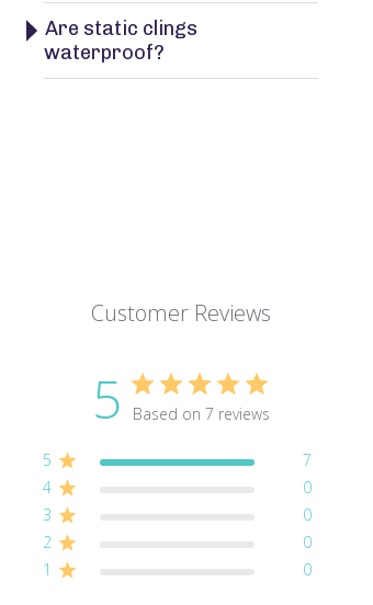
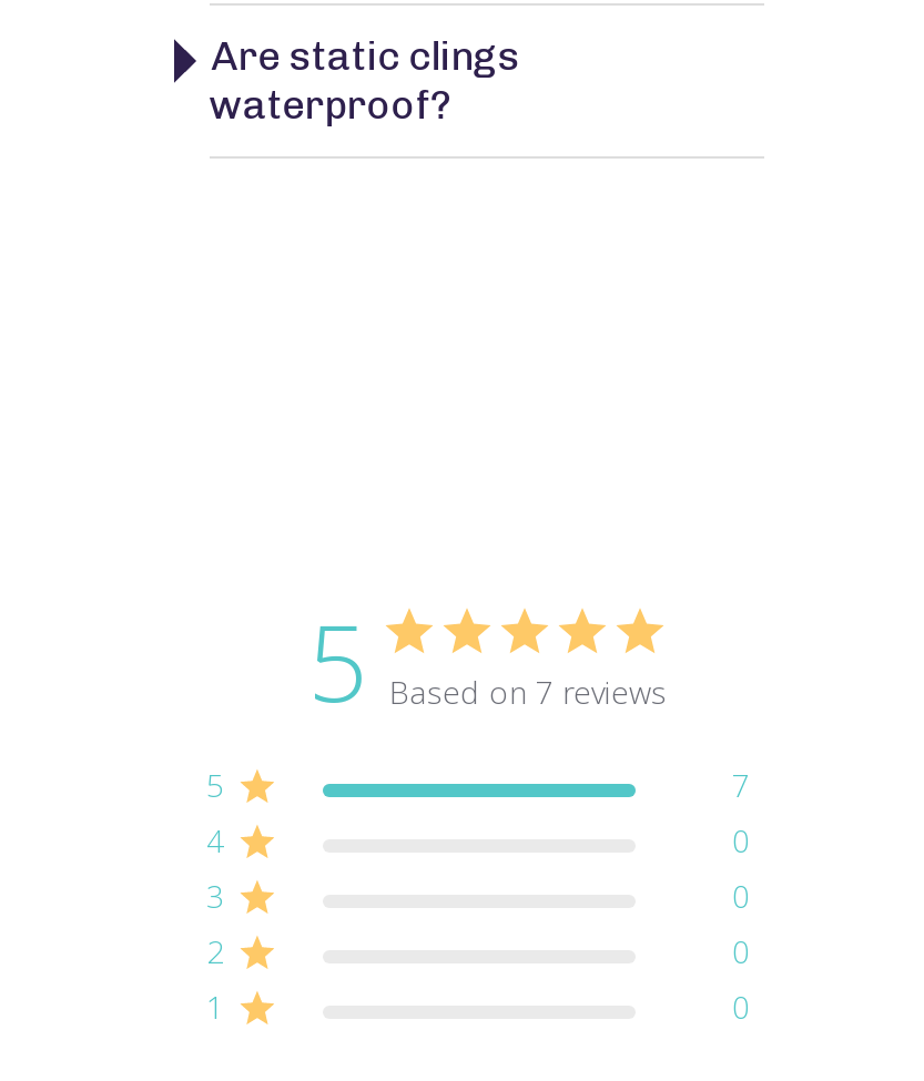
- Customer Reviews
